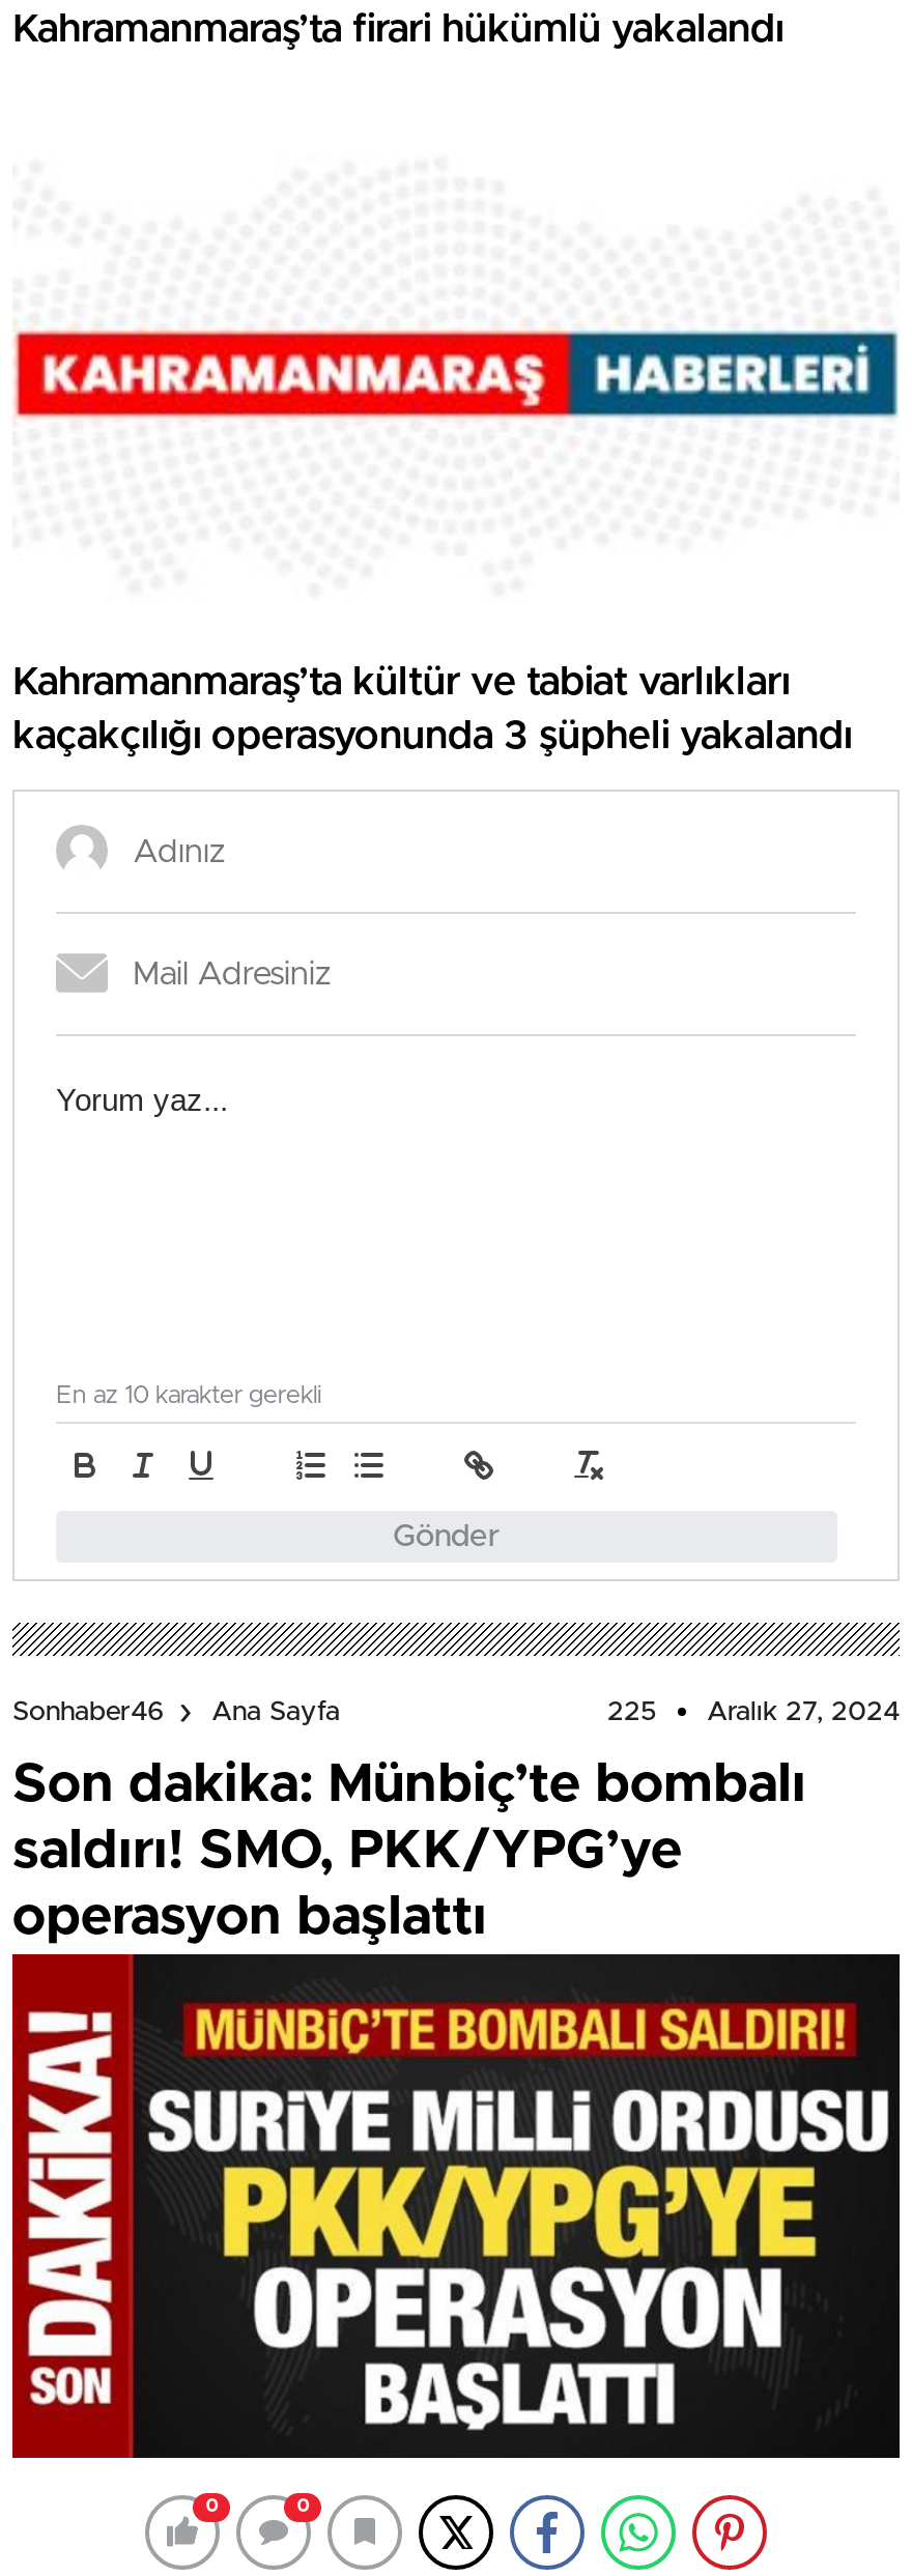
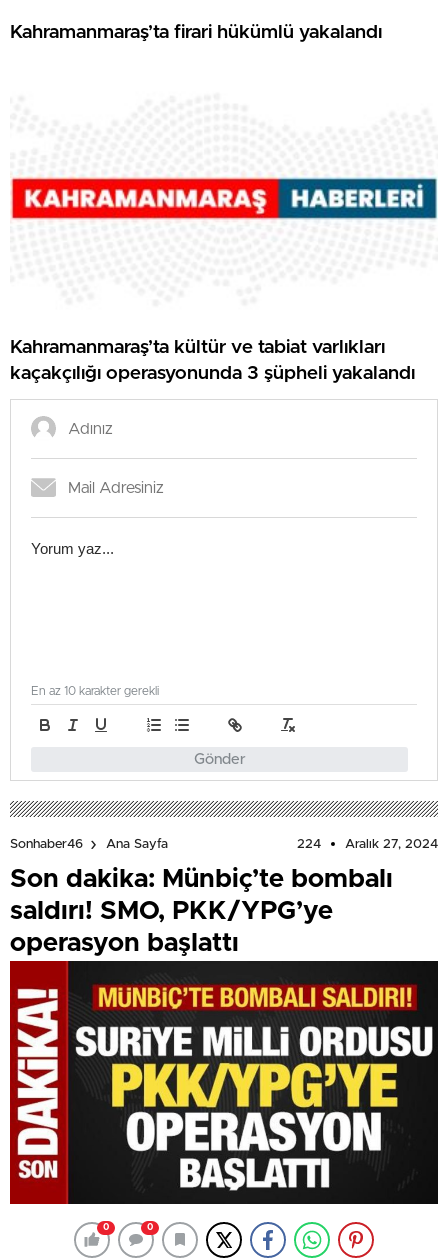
- 225 Aralık 27, 2024
+ 224 Aralık 27, 2024
